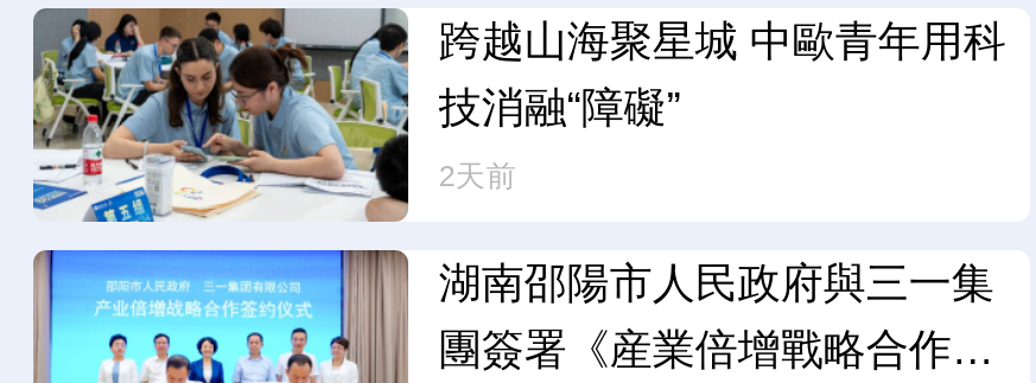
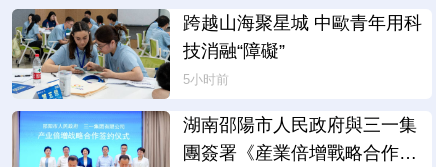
- 2天前
+ 5小时前
